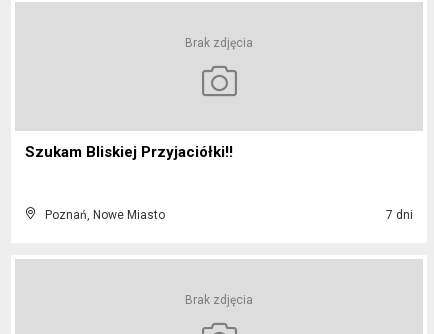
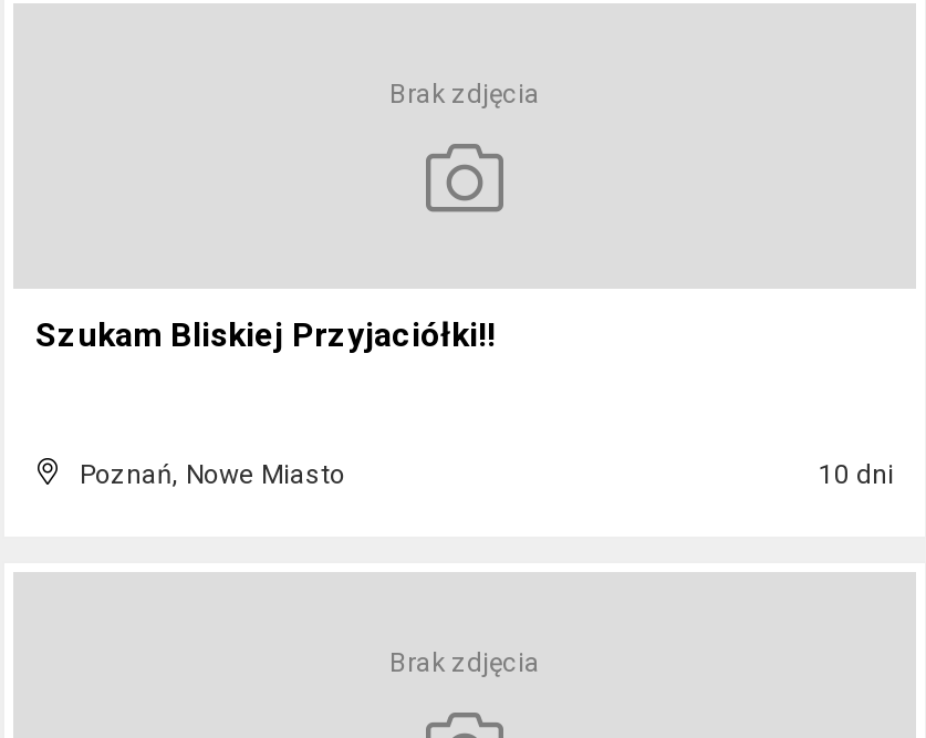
- 7 dni
+ 10 dni
